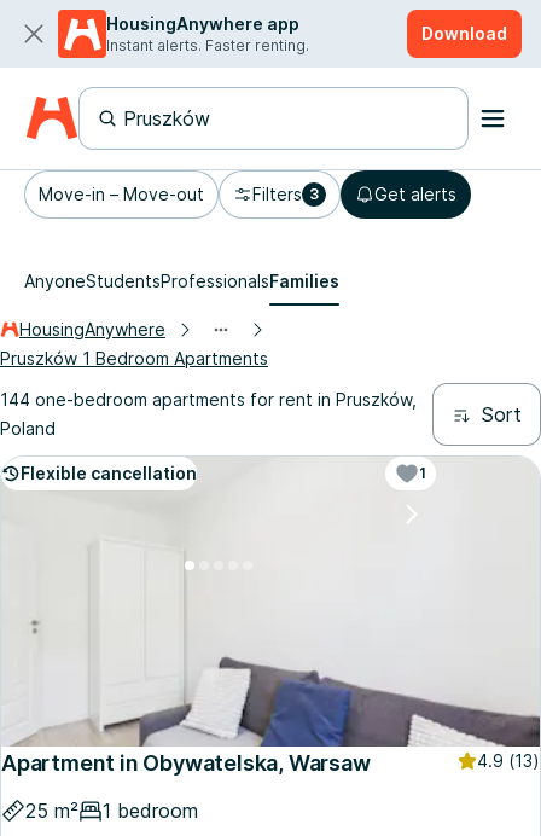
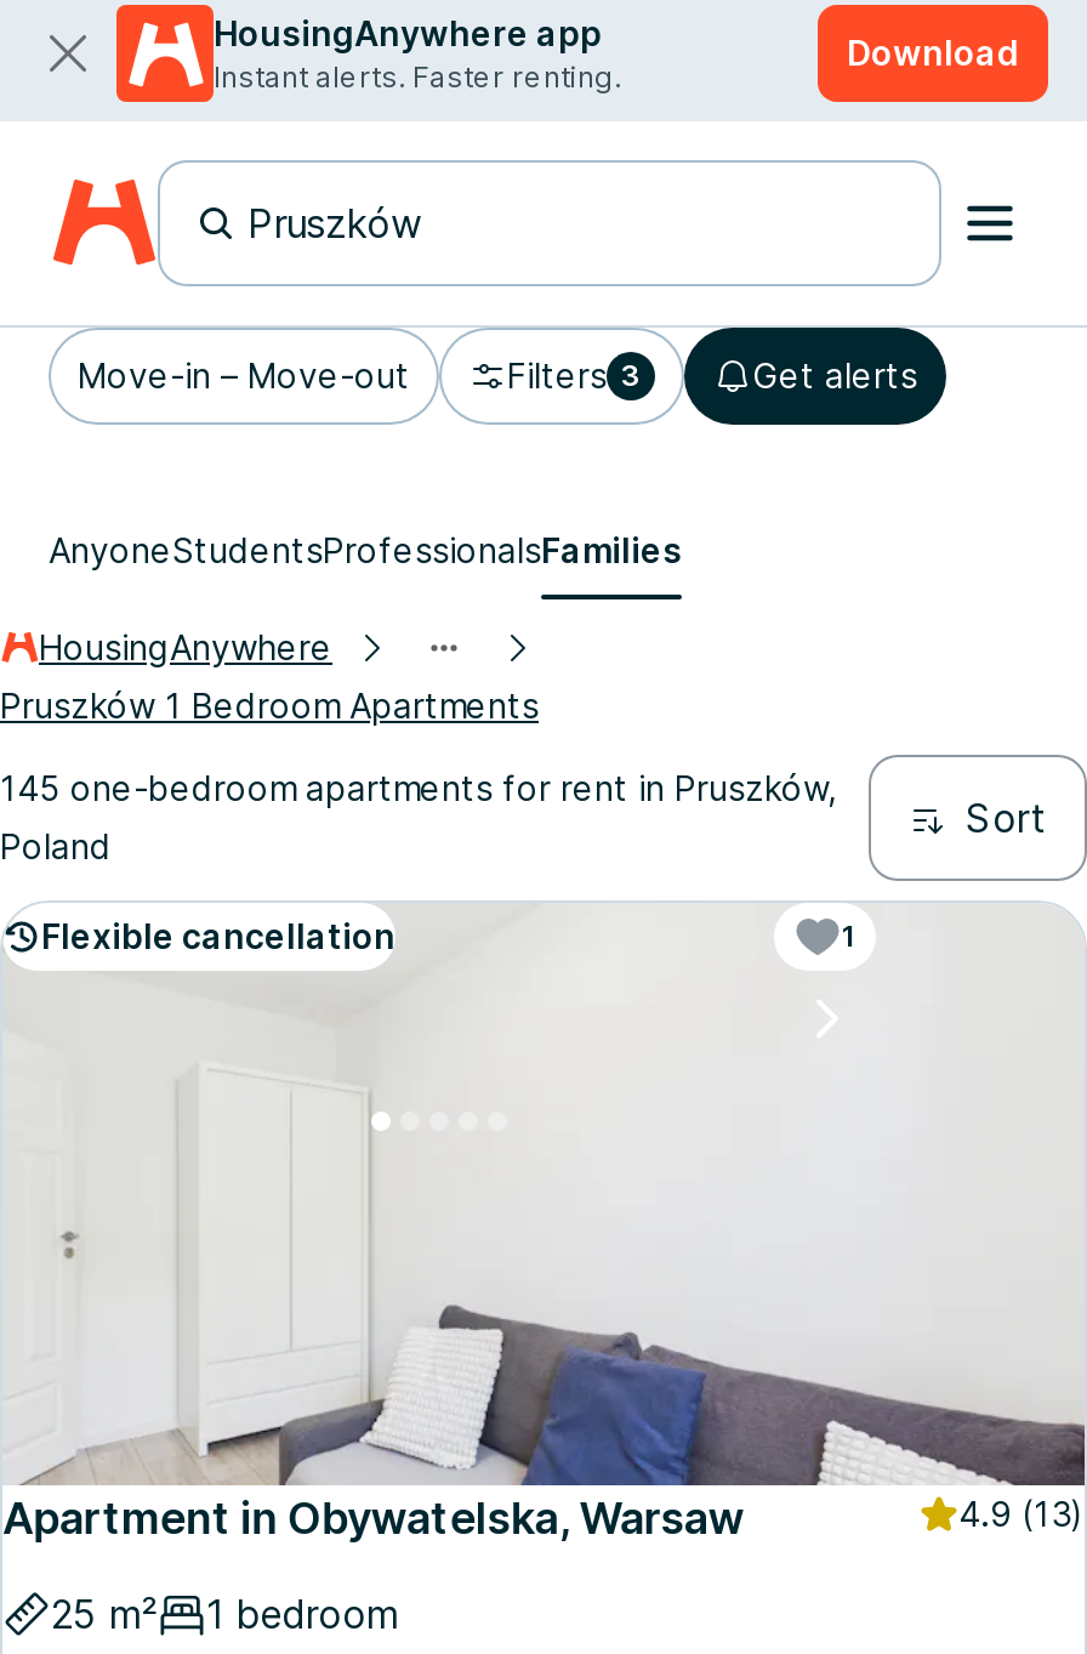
- 144 one-bedroom apartments for rent in Pruszków,
+ 145 one-bedroom apartments for rent in Pruszków,
